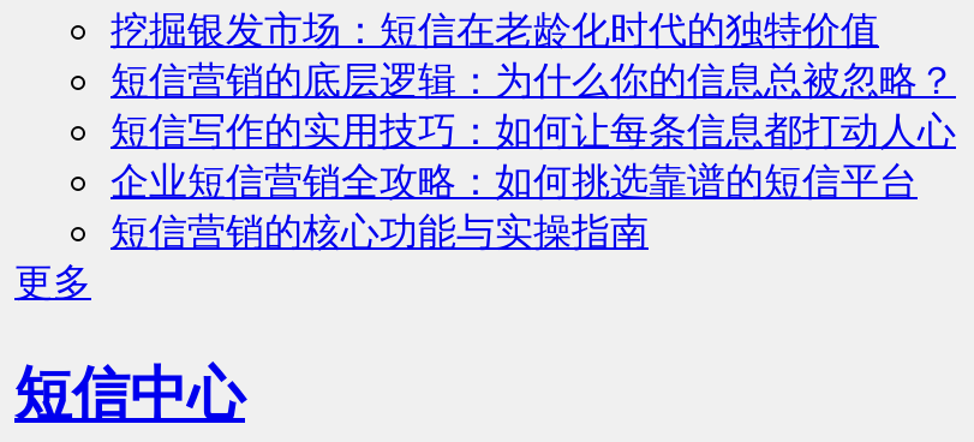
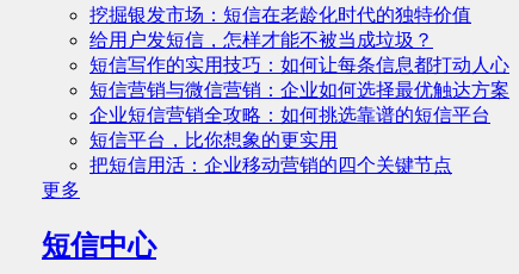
- 短信营销的底层逻辑：为什么你的信息总被忽略？
+ 给用户发短信，怎样才能不被当成垃圾？

+ 短信营销与微信营销：企业如何选择最优触达方案

- 短信营销的核心功能与实操指南
+ 短信平台，比你想象的更实用
+ 把短信用活：企业移动营销的四个关键节点
